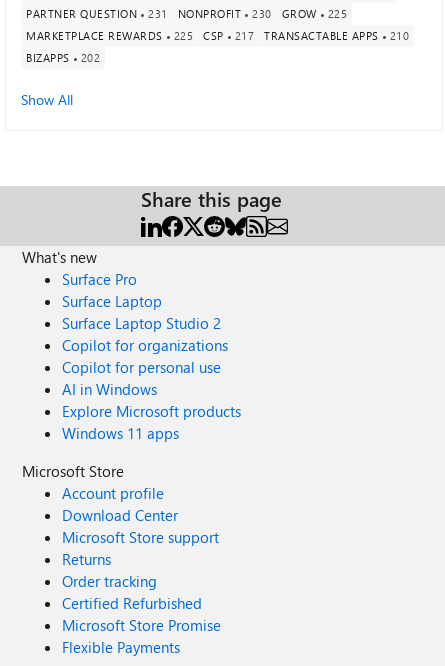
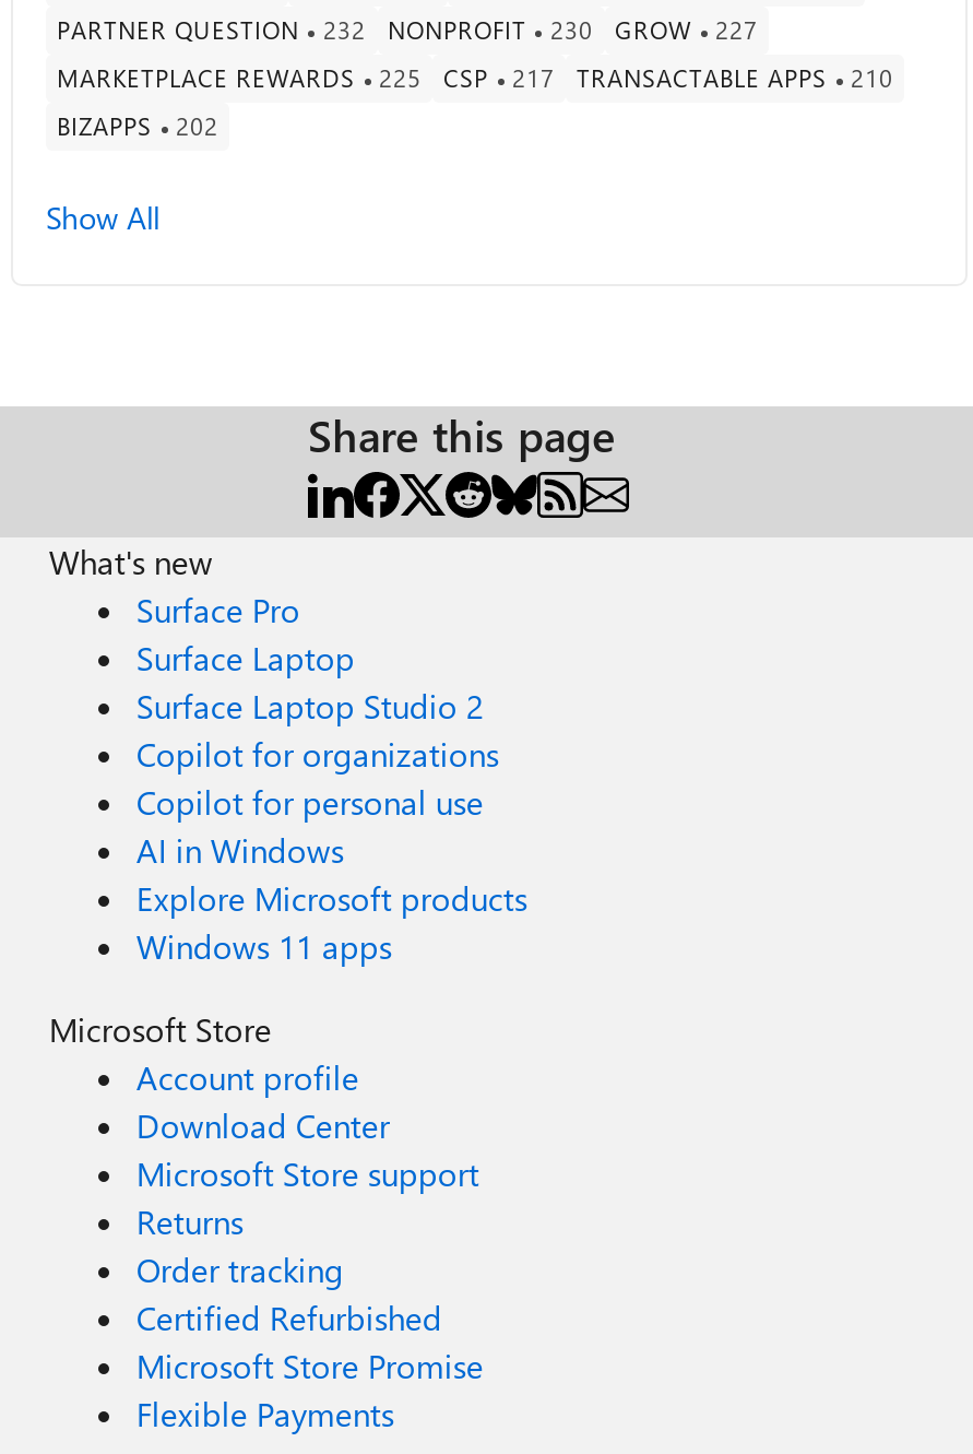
- 231
+ 232

- 225
+ 227
